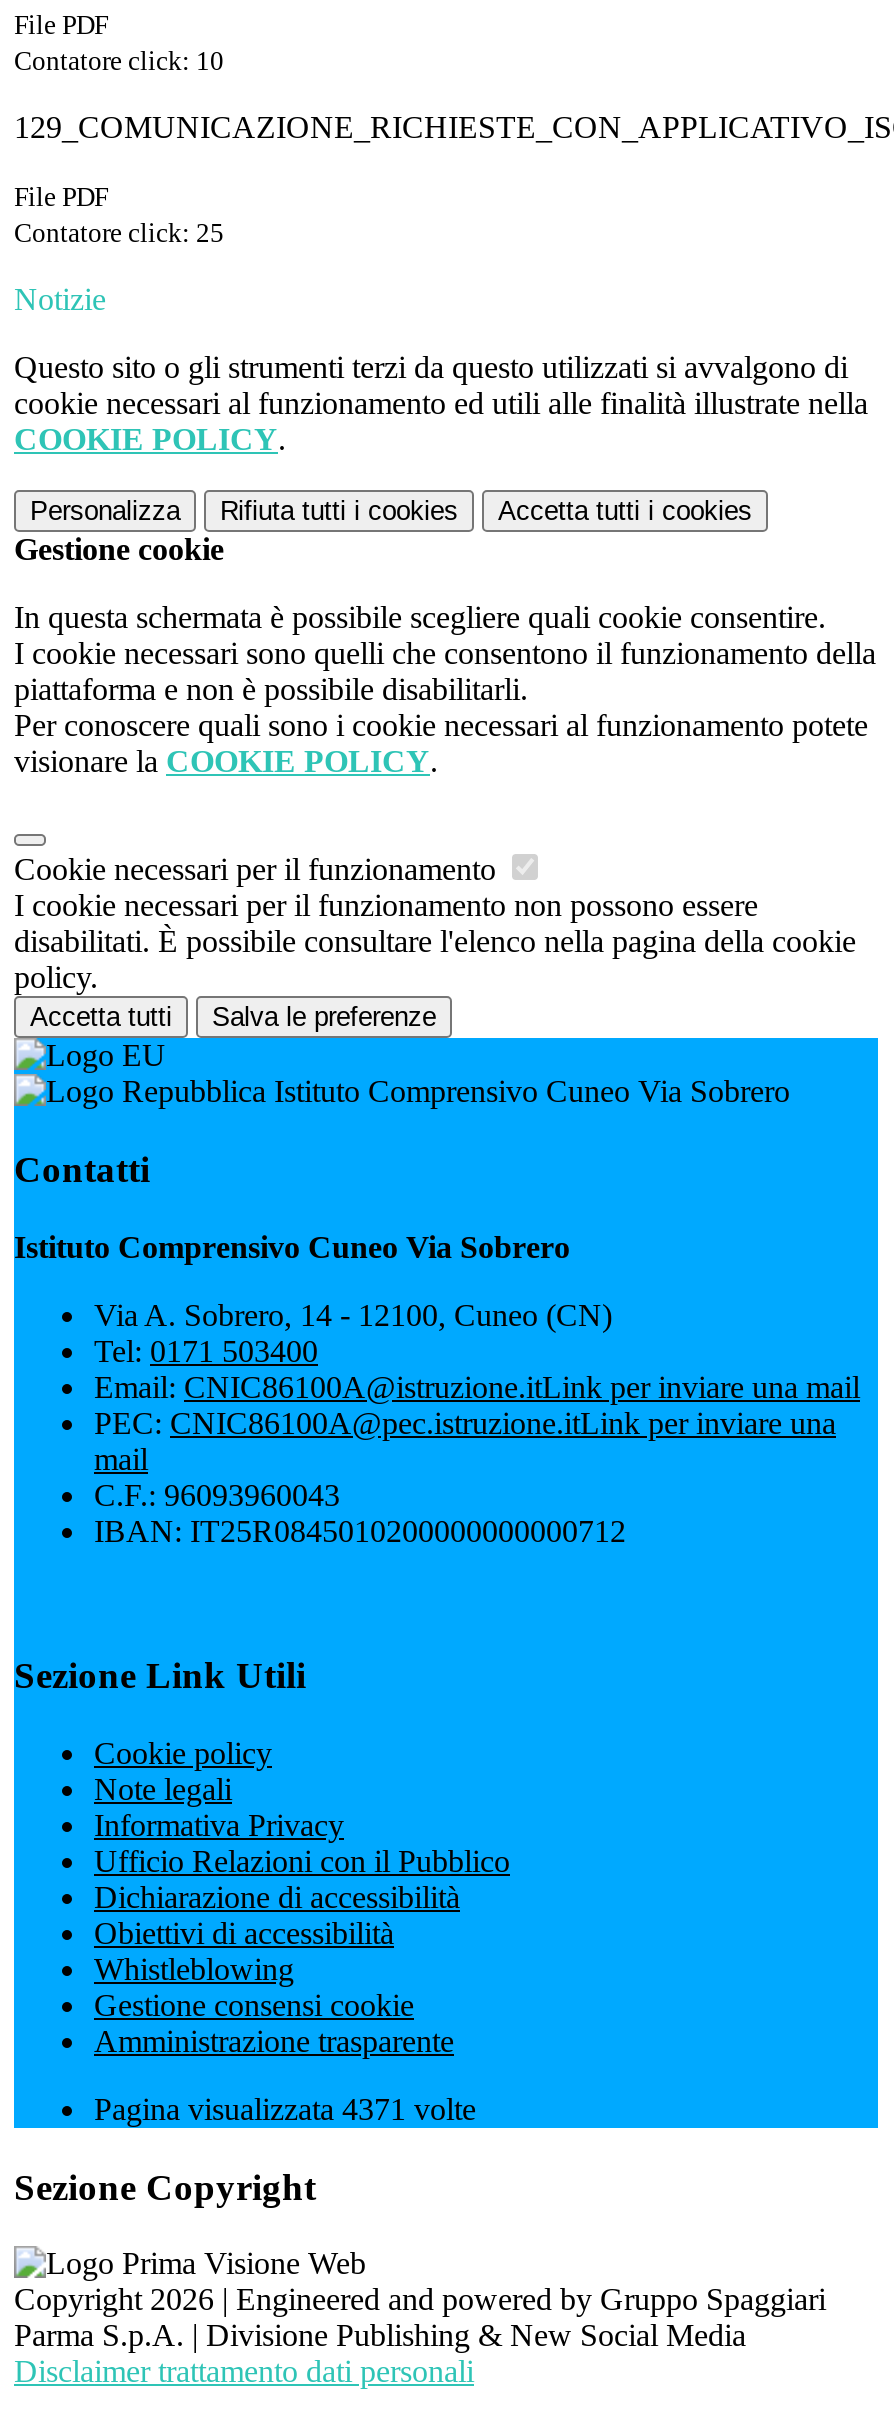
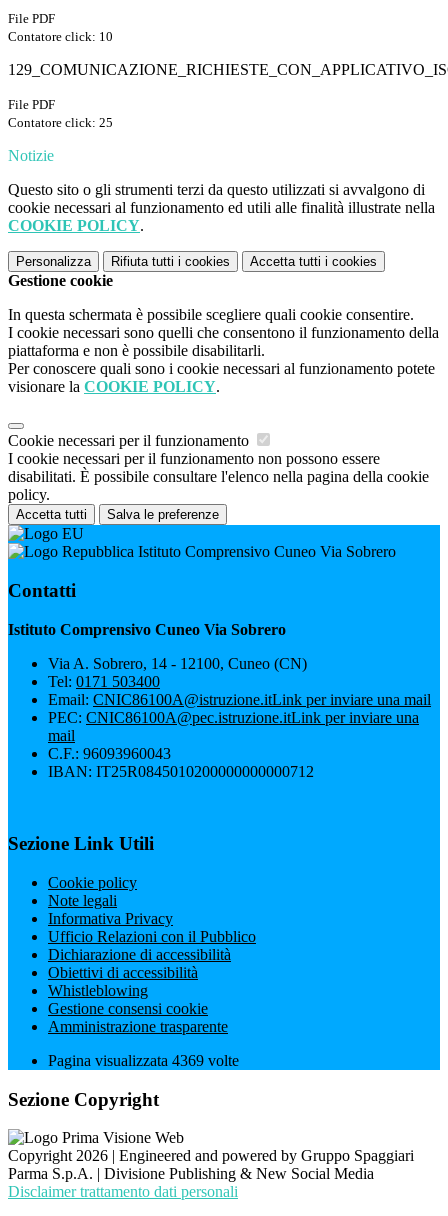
- Pagina visualizzata 4371 volte
+ Pagina visualizzata 4369 volte
